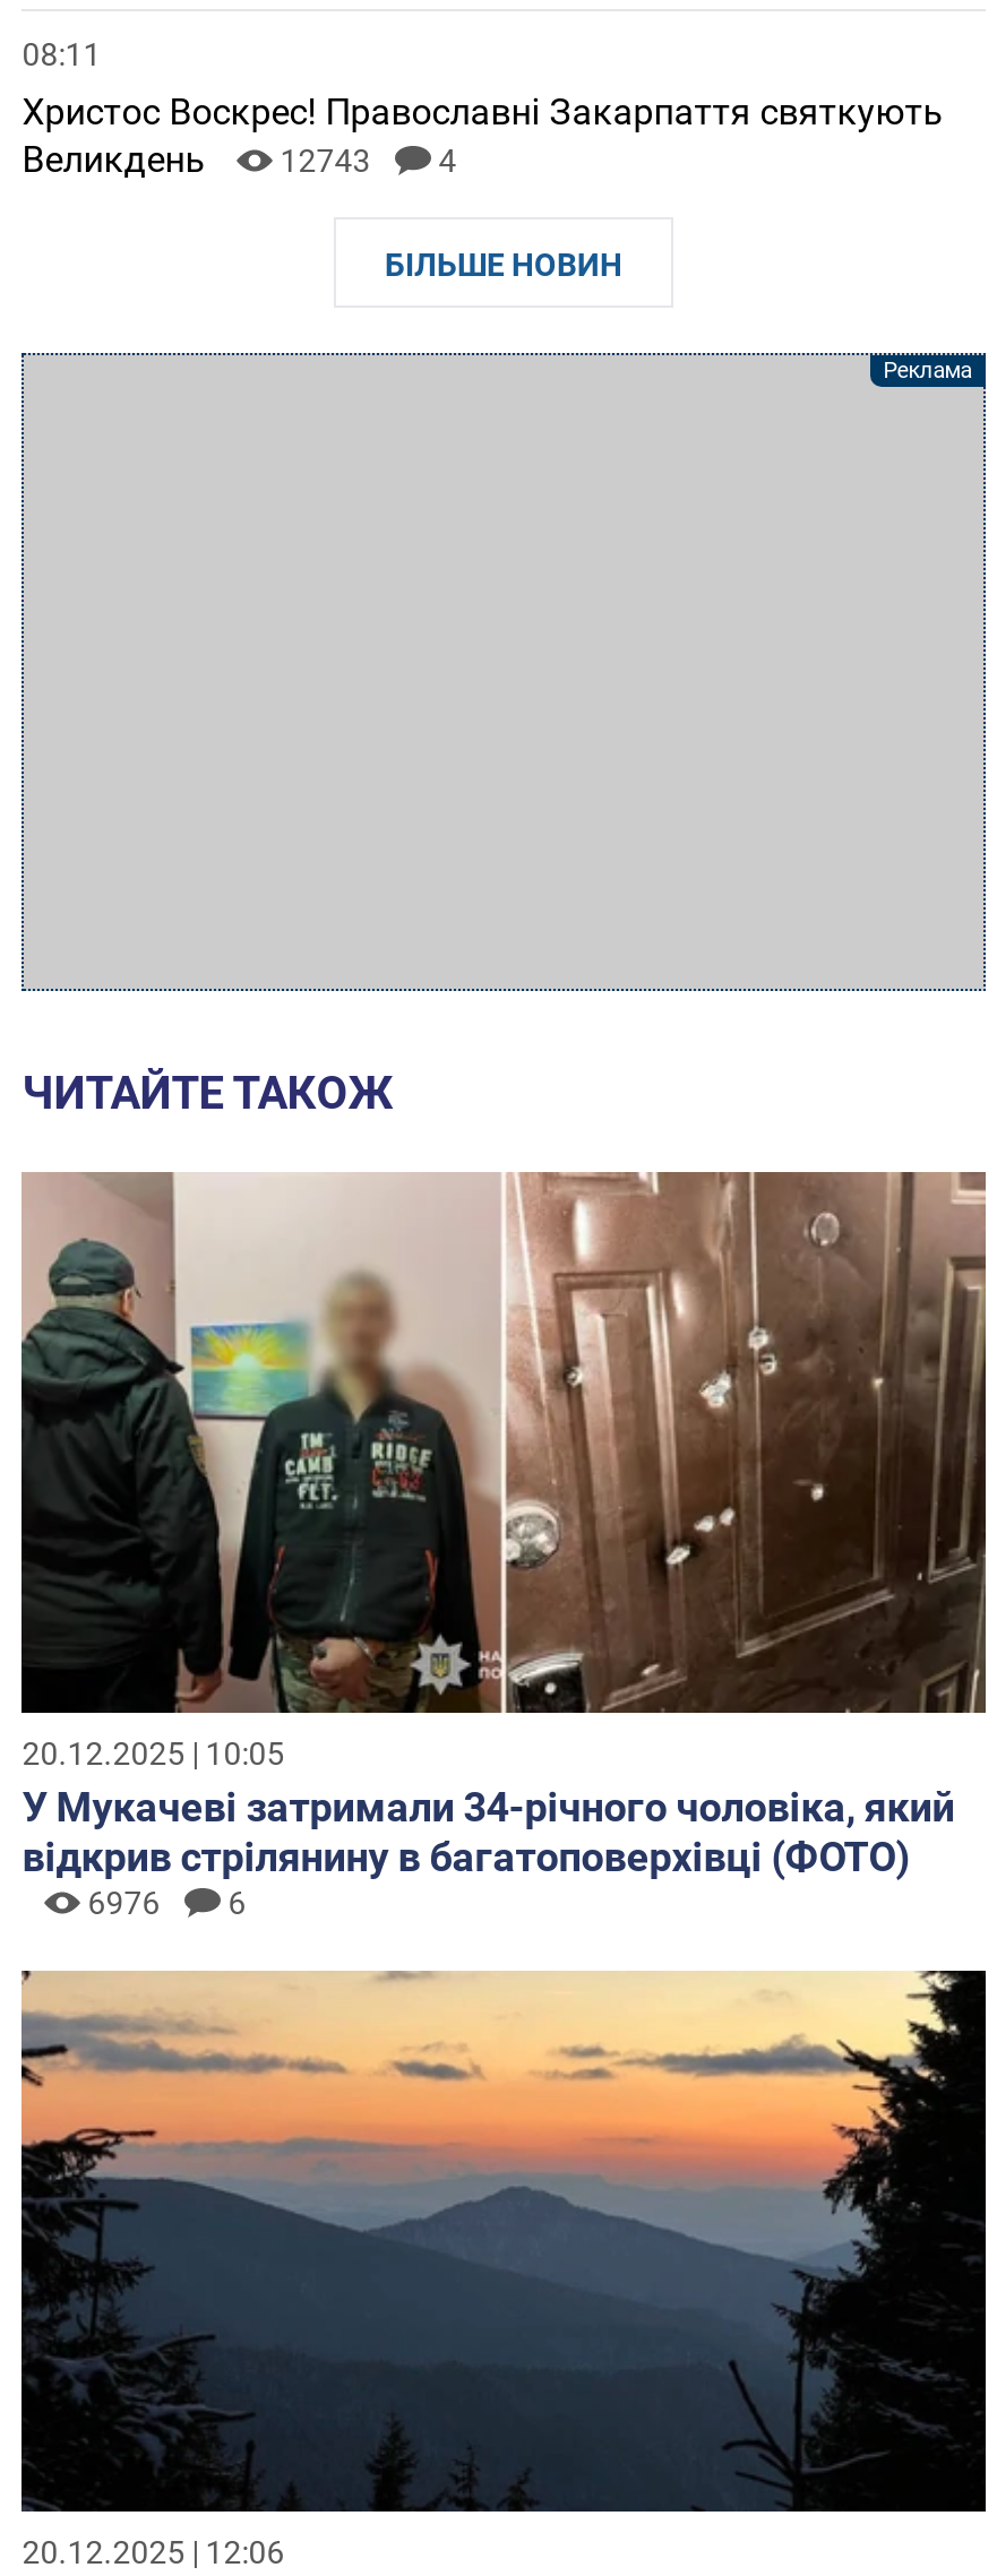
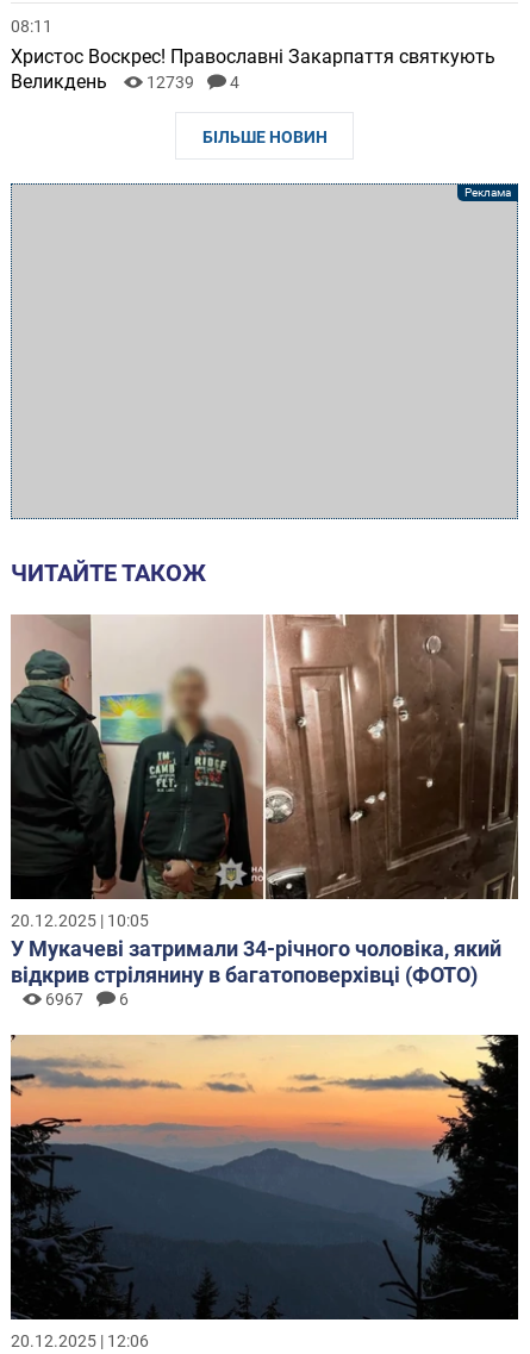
- Великдень 12743 4
+ Великдень 12739 4

- 6976 6
+ 6967 6
